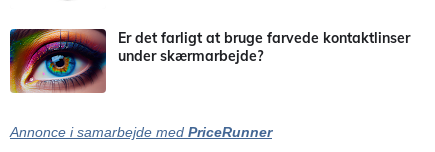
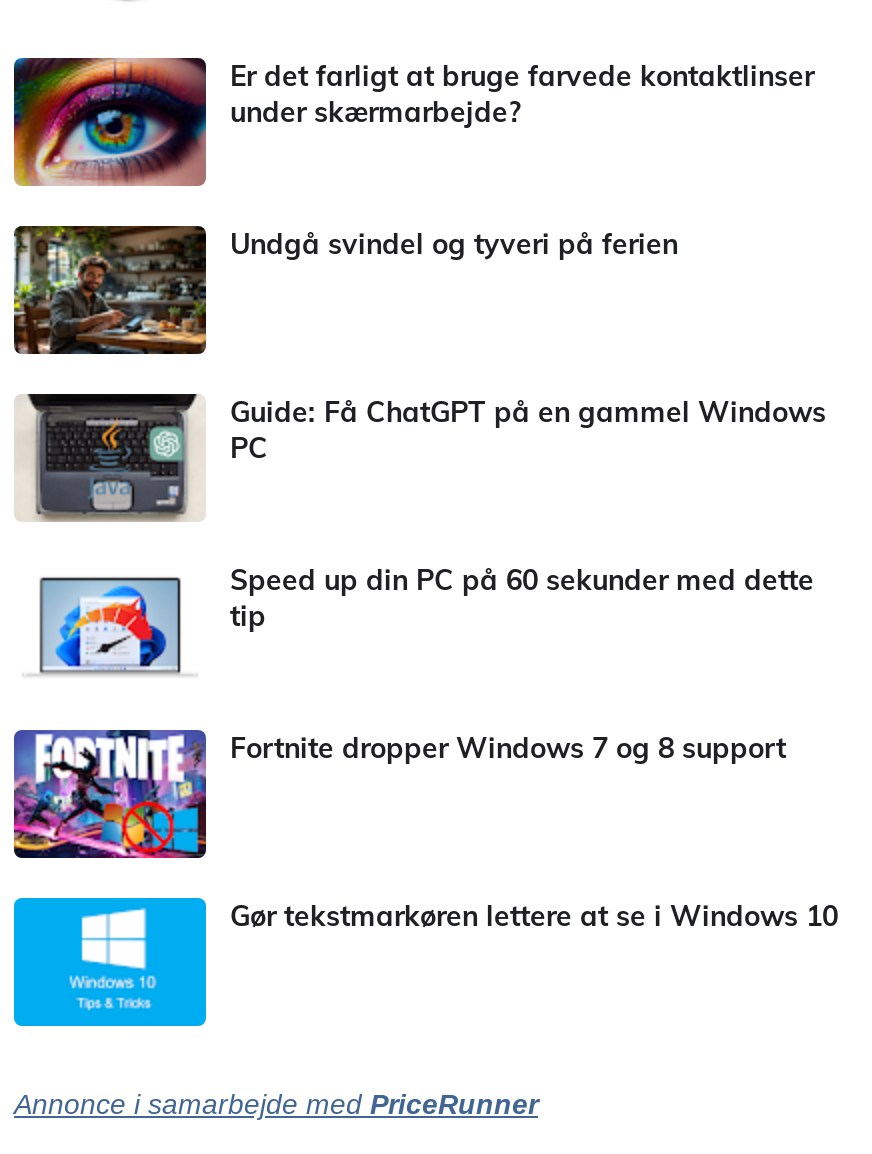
+ [image]
+ Undgå svindel og tyveri på ferien

+ [image]
+ Fortnite dropper Windows 7 og 8 support

+ [image]
+ Gør tekstmarkøren lettere at se i Windows 10

+ [image]
+ Guide: Få ChatGPT på en gammel Windows
+ PC

+ [image]
+ Speed up din PC på 60 sekunder med dette
+ tip
